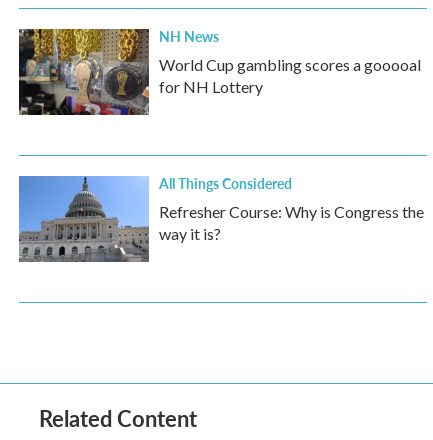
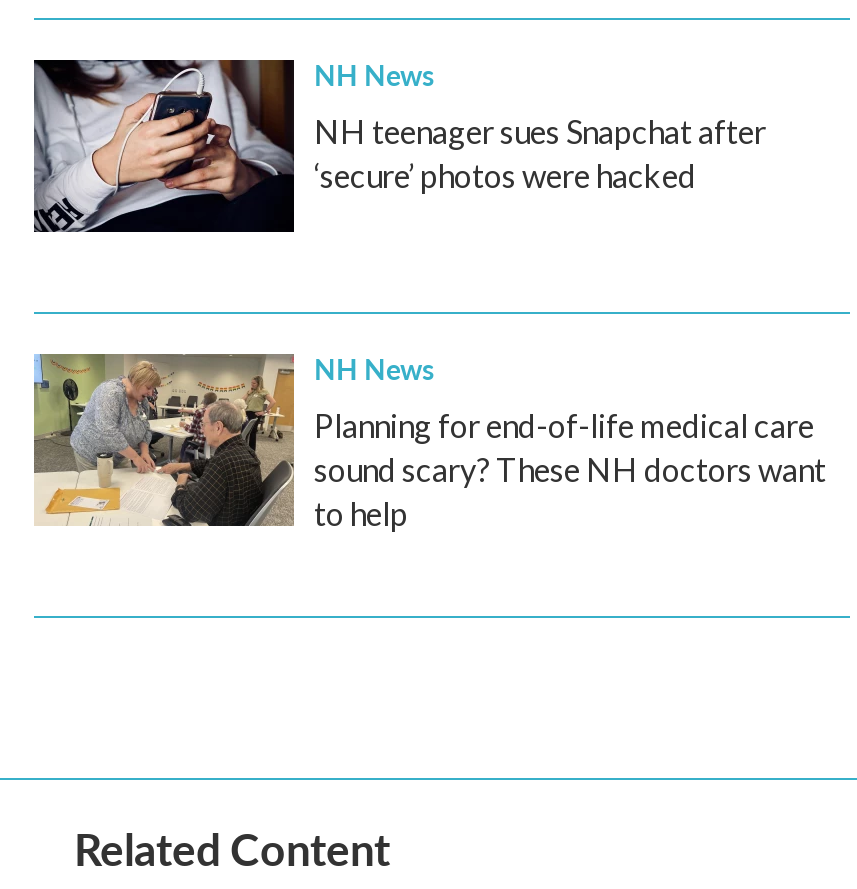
- [image]
- World Cup gambling scores a gooooal
- for NH Lottery
+ [image]
+ NH teenager sues Snapchat after
+ ‘secure’ photos were hacked

- [image]
- All Things Considered
- Refresher Course: Why is Congress the
- way it is?
+ [image]
+ NH News
+ Planning for end-of-life medical care
+ sound scary? These NH doctors want
+ to help
